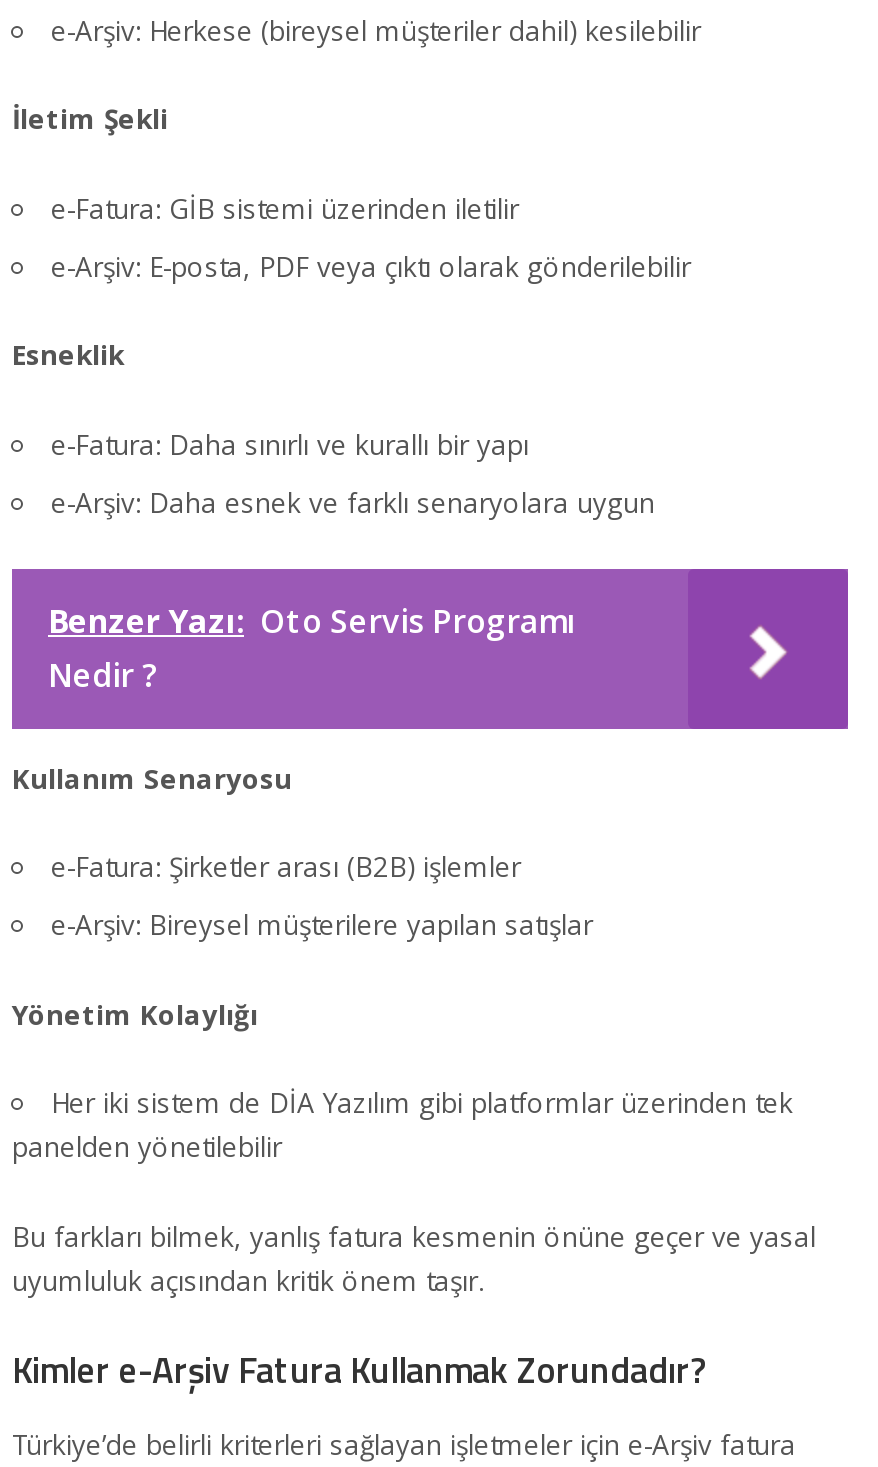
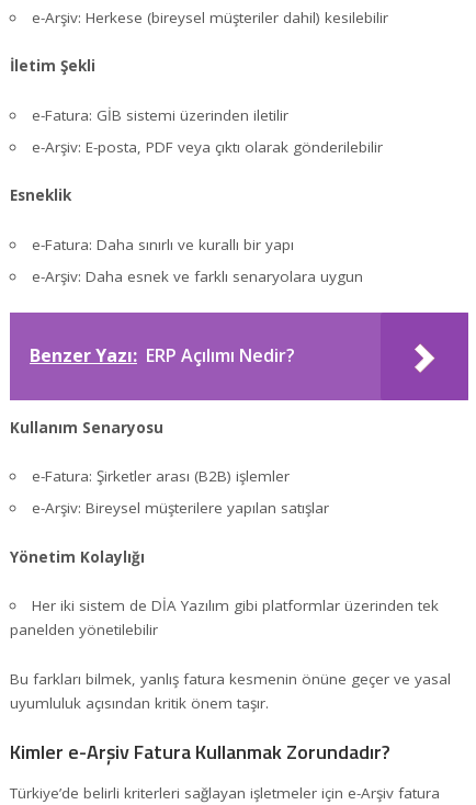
- Benzer Yazı: Oto Servis Programı
- Nedir ?
+ Benzer Yazı: ERP Açılımı Nedir?
